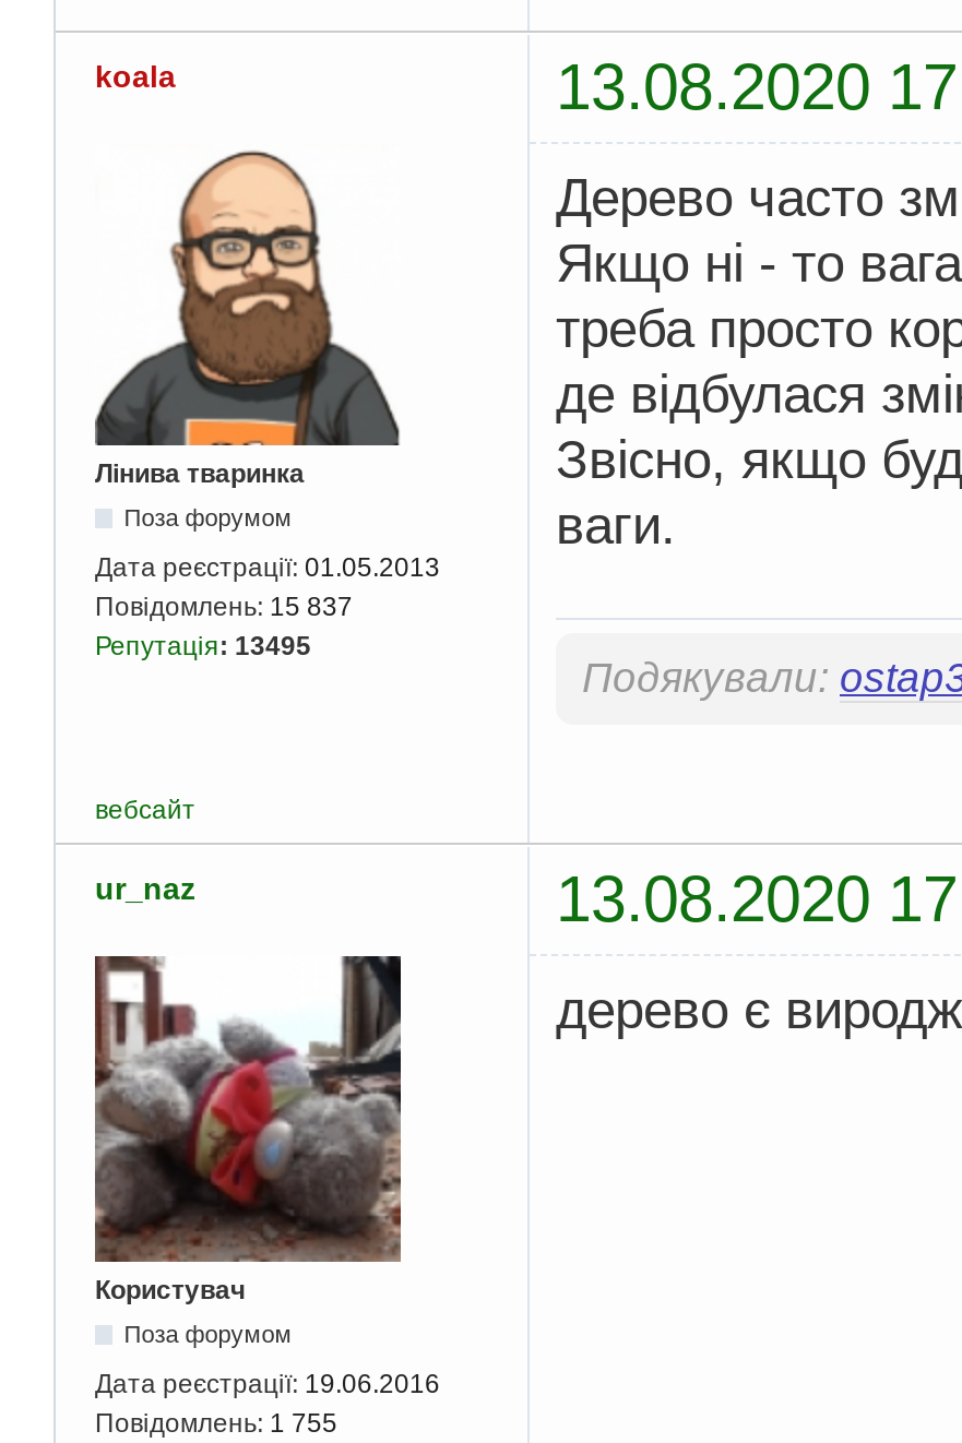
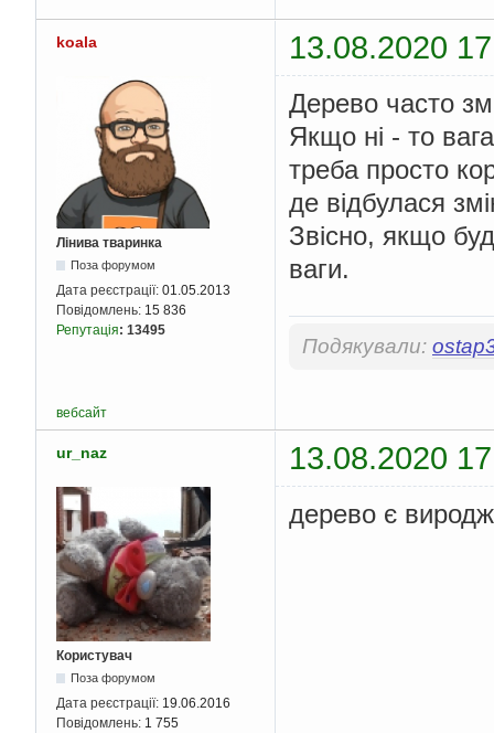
- Повідомлень: 15 837
+ Повідомлень: 15 836
